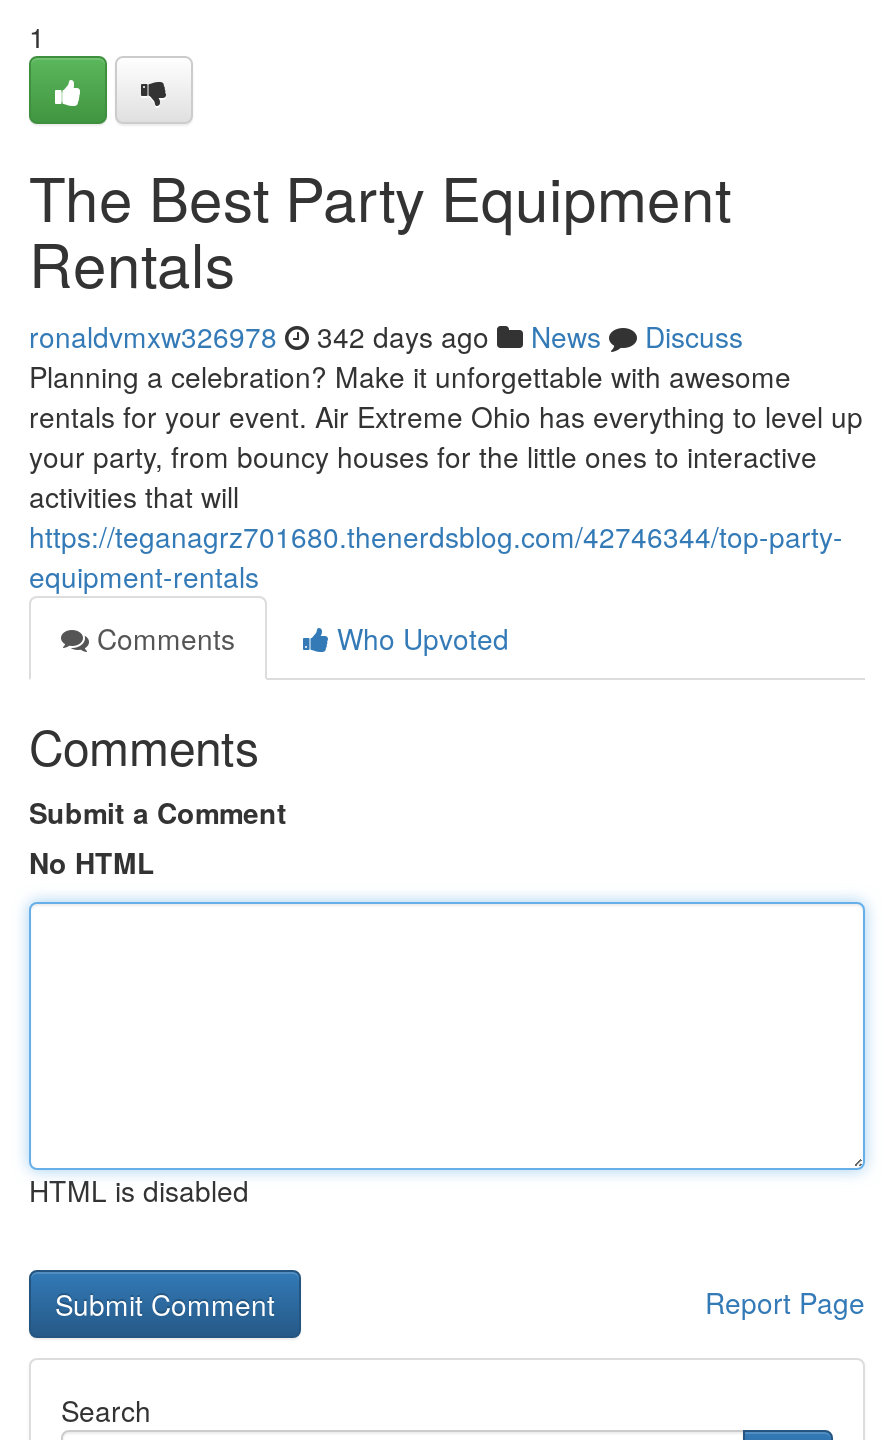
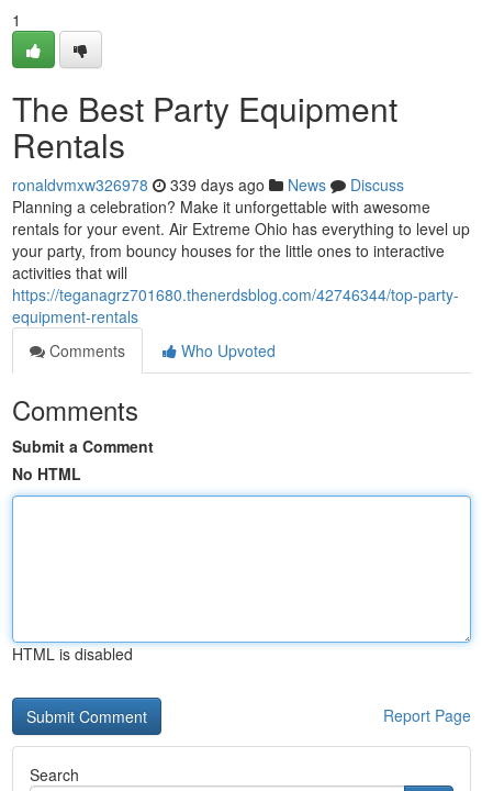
- ronaldvmxw326978 342 days ago News Discuss
+ ronaldvmxw326978 339 days ago News Discuss
